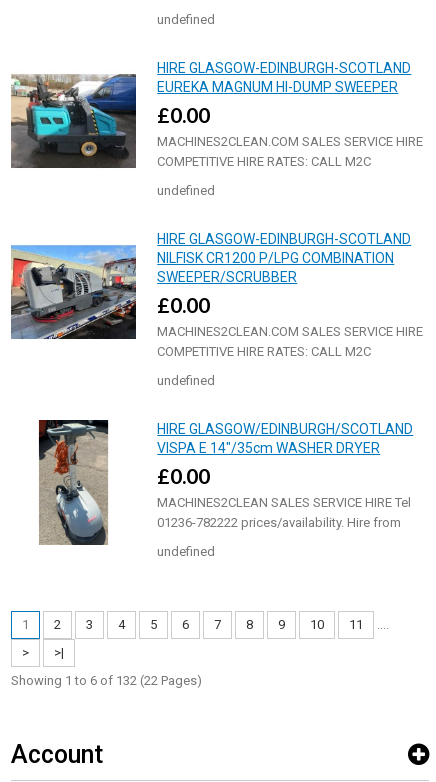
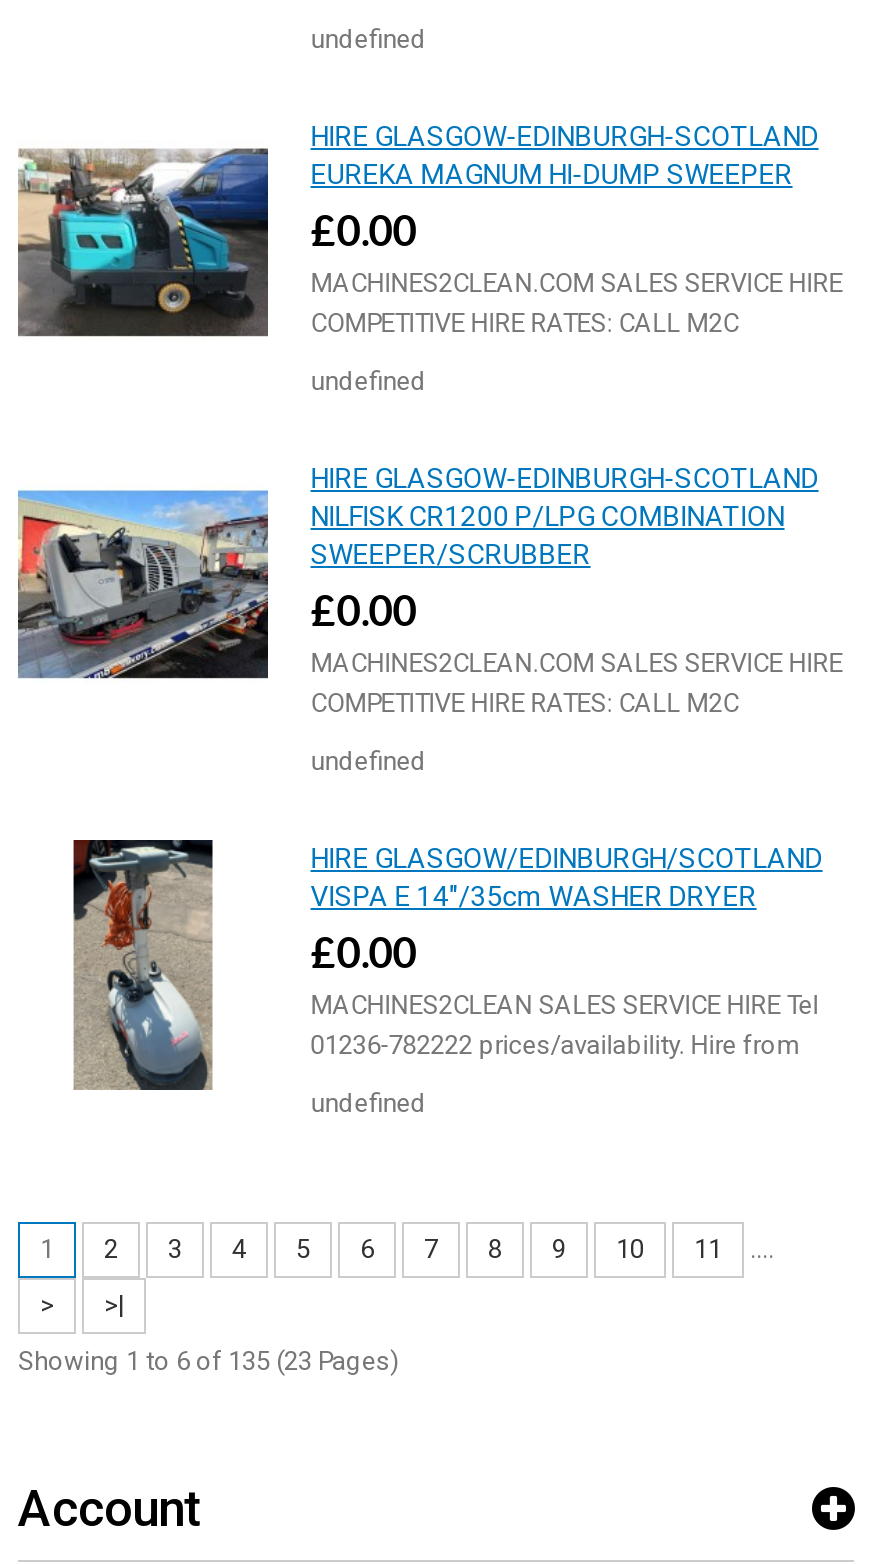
- Showing 1 to 6 of 132 (22 Pages)
+ Showing 1 to 6 of 135 (23 Pages)
